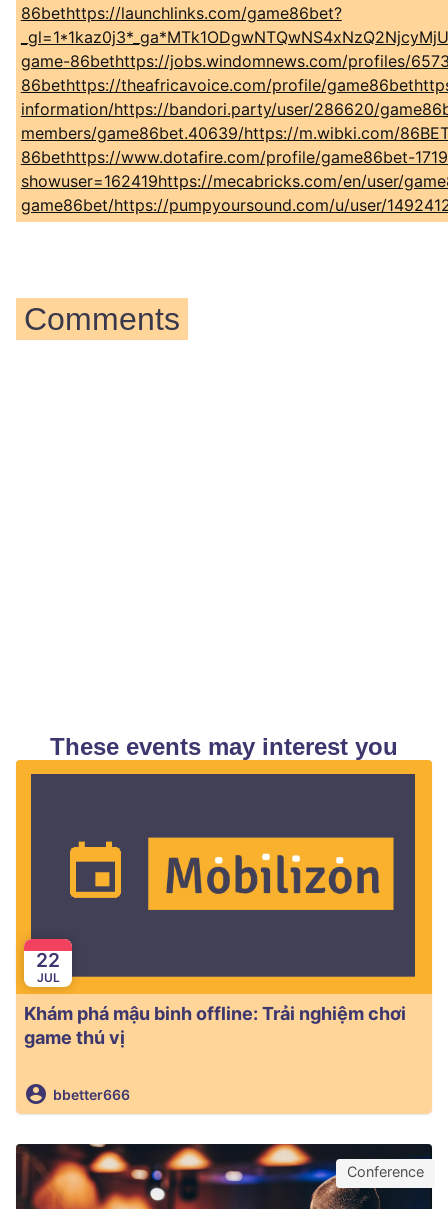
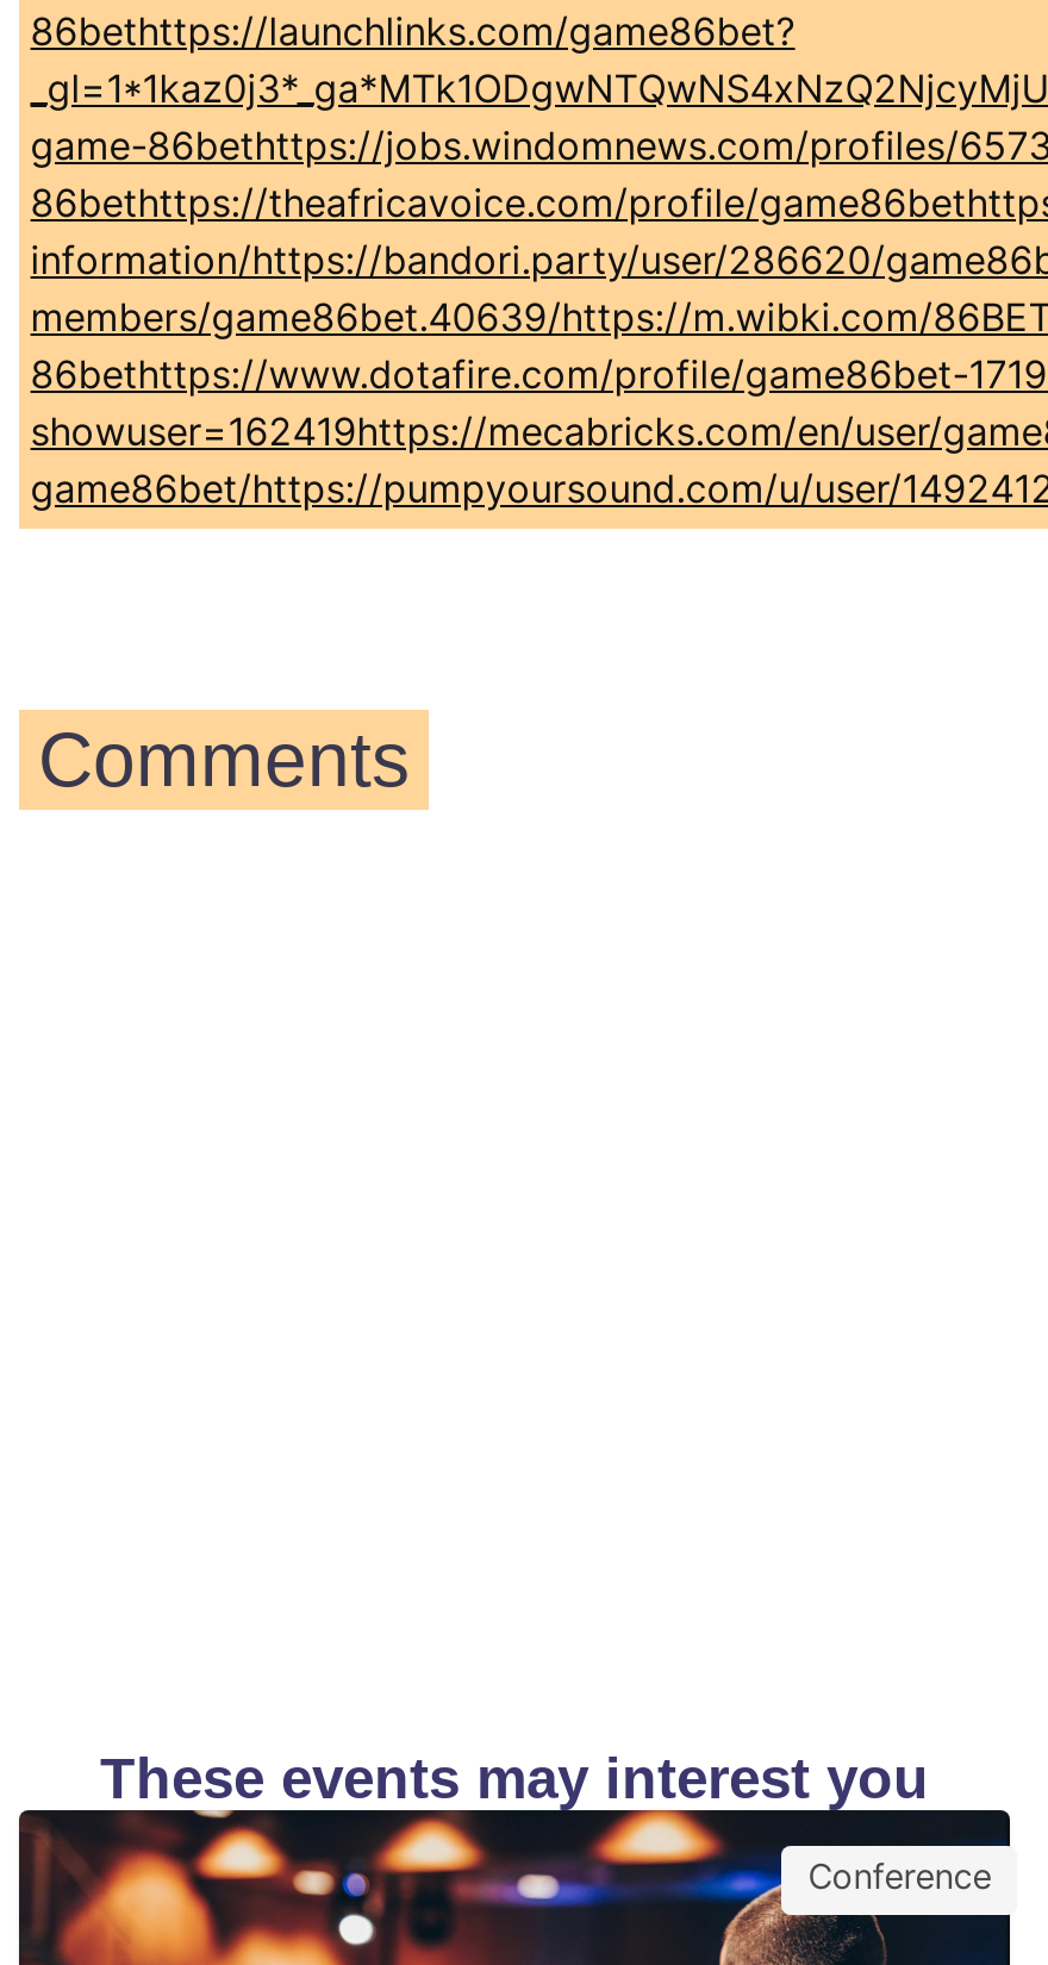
- [image]
- 22
- JUL
- Khám phá mậu binh offline: Trải nghiệm chơi
- game thú vị
- bbetter666
